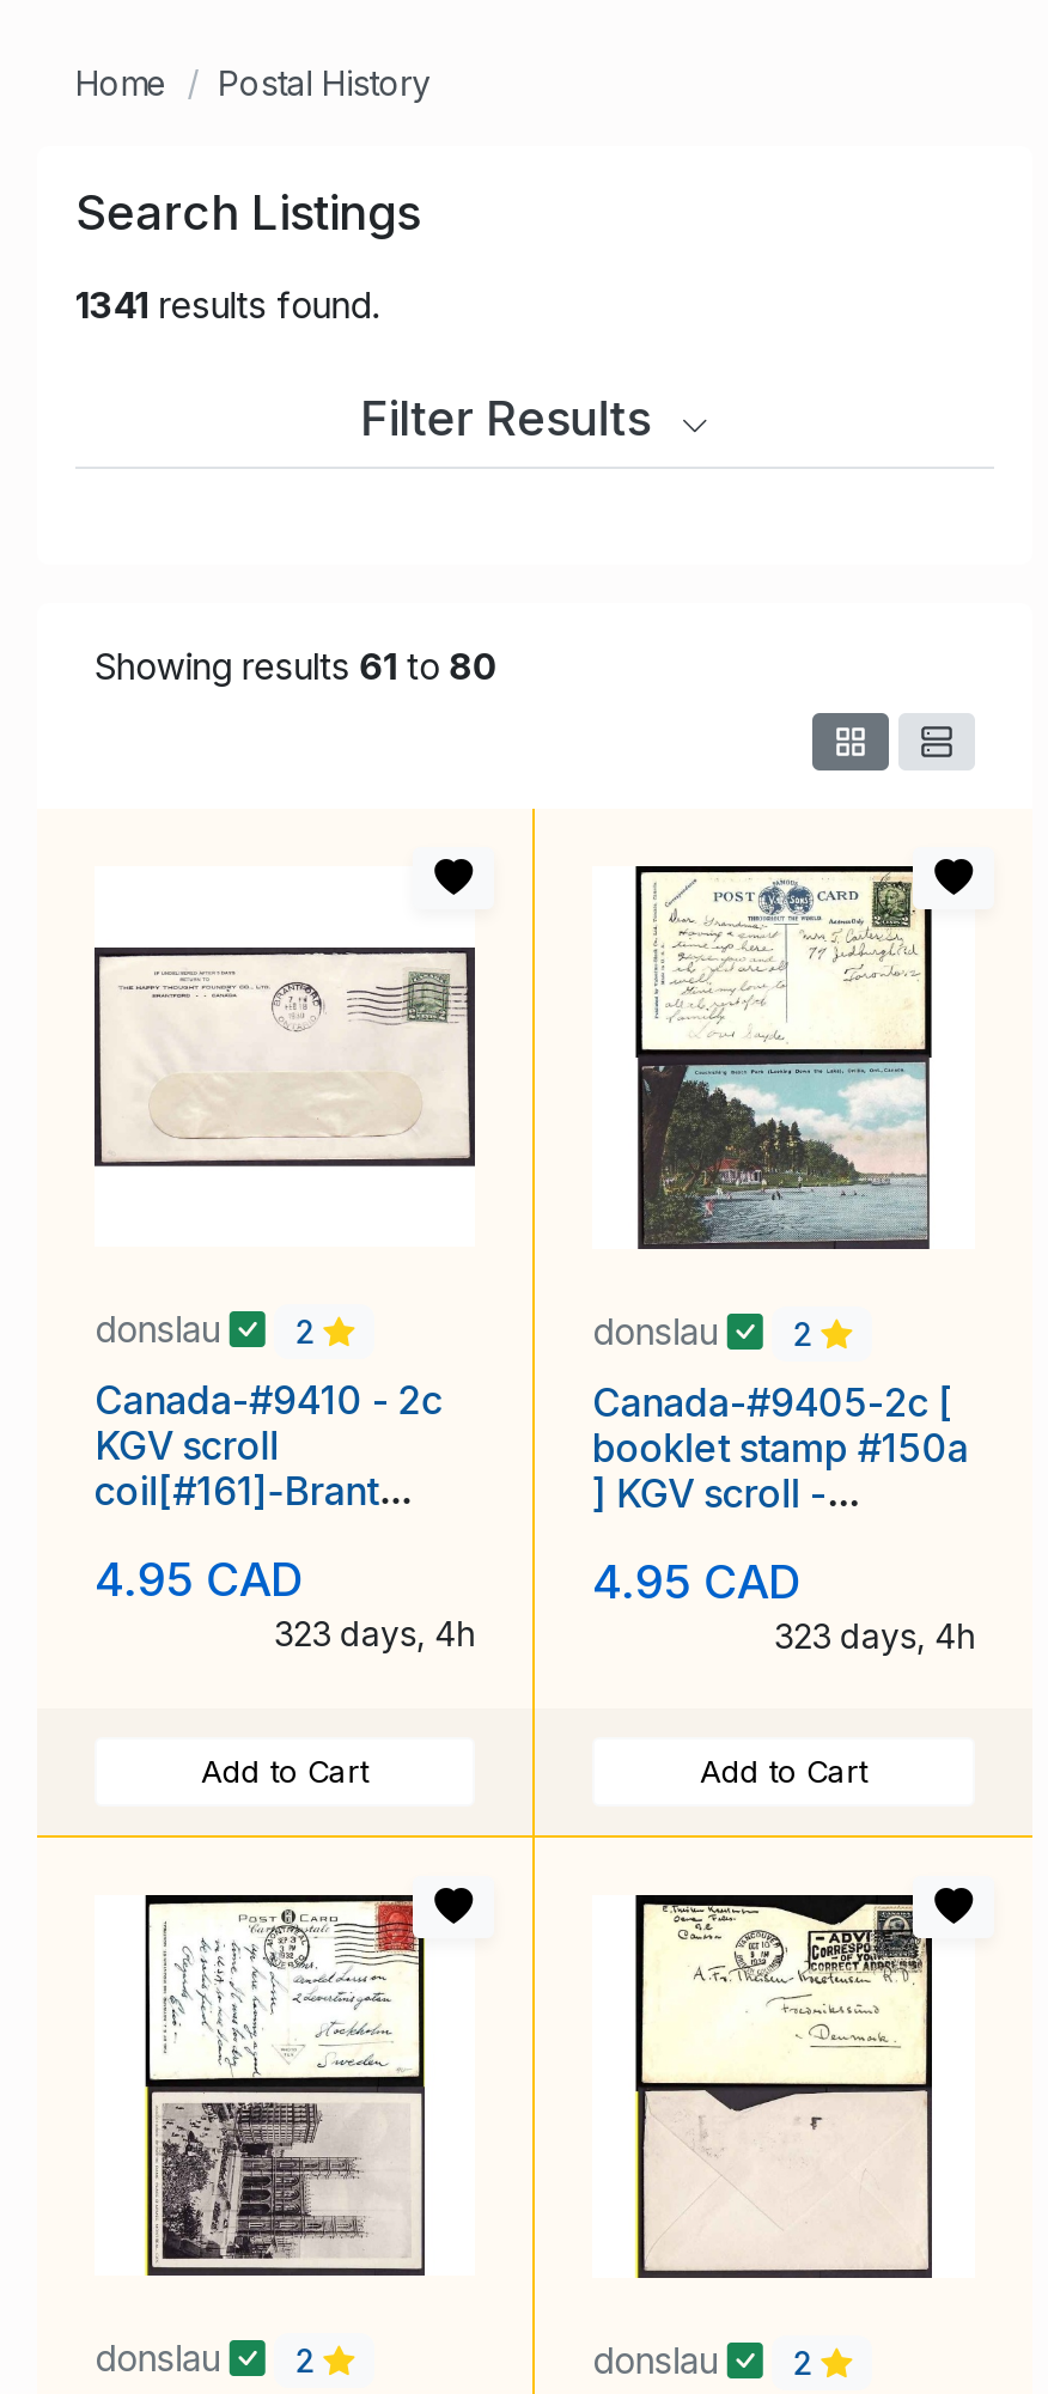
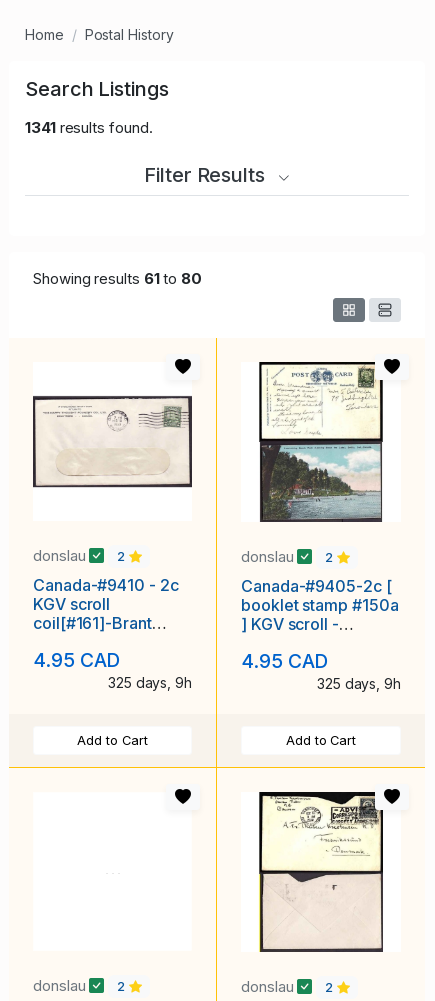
- 323 days, 4h
+ 325 days, 9h

- 323 days, 4h
+ 325 days, 9h

- [image]
